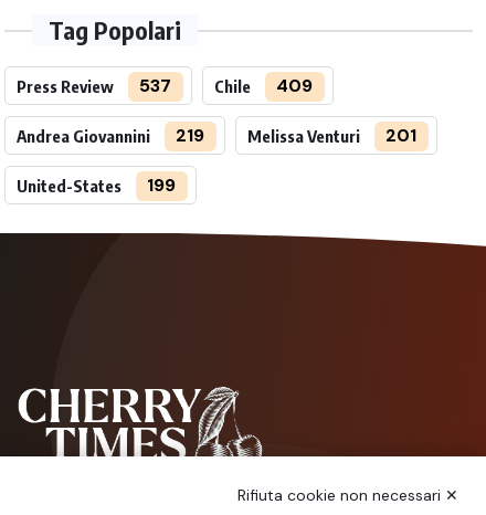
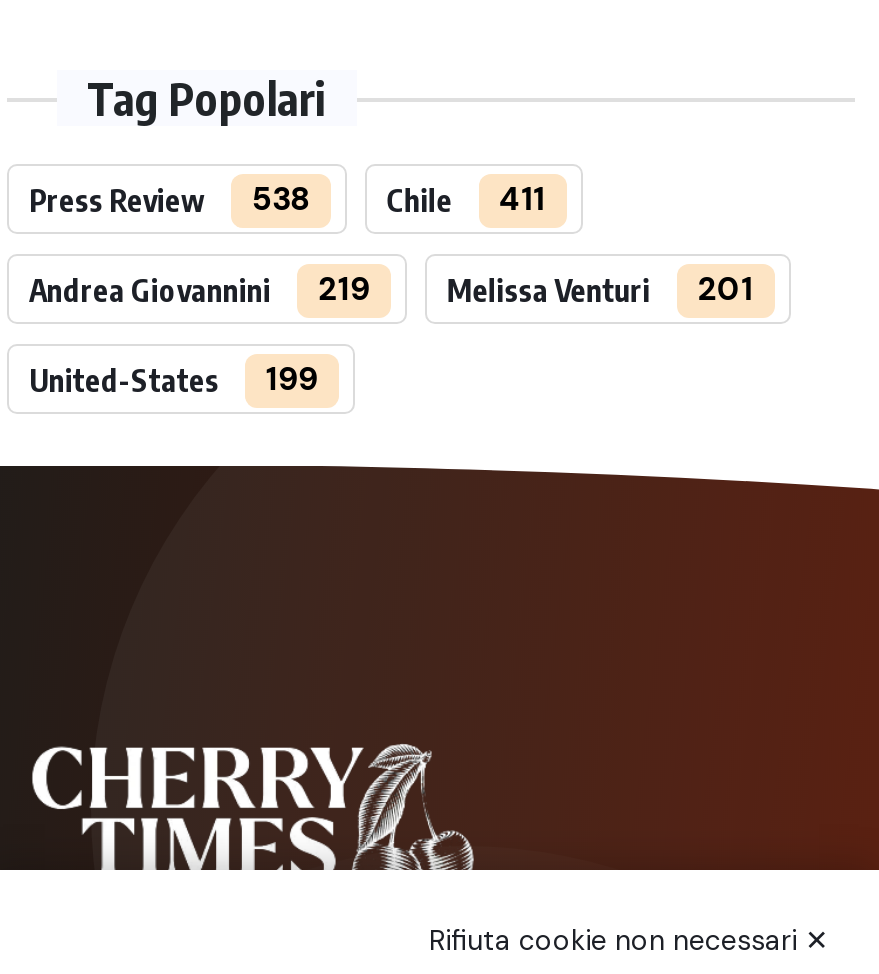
- Press Review 537
+ Press Review 538

- Chile 409
+ Chile 411
